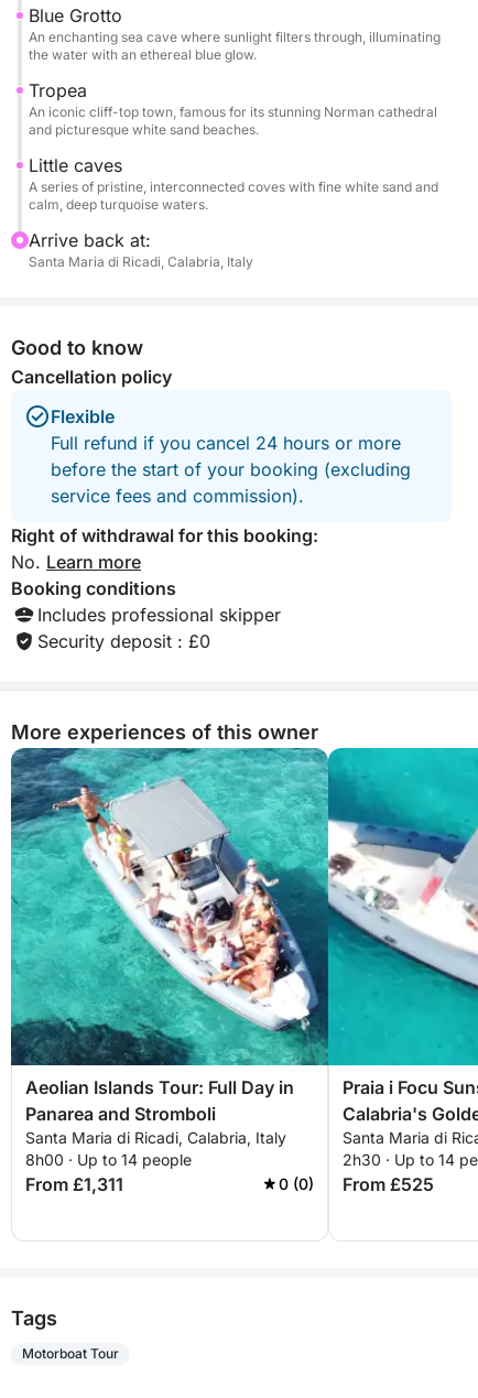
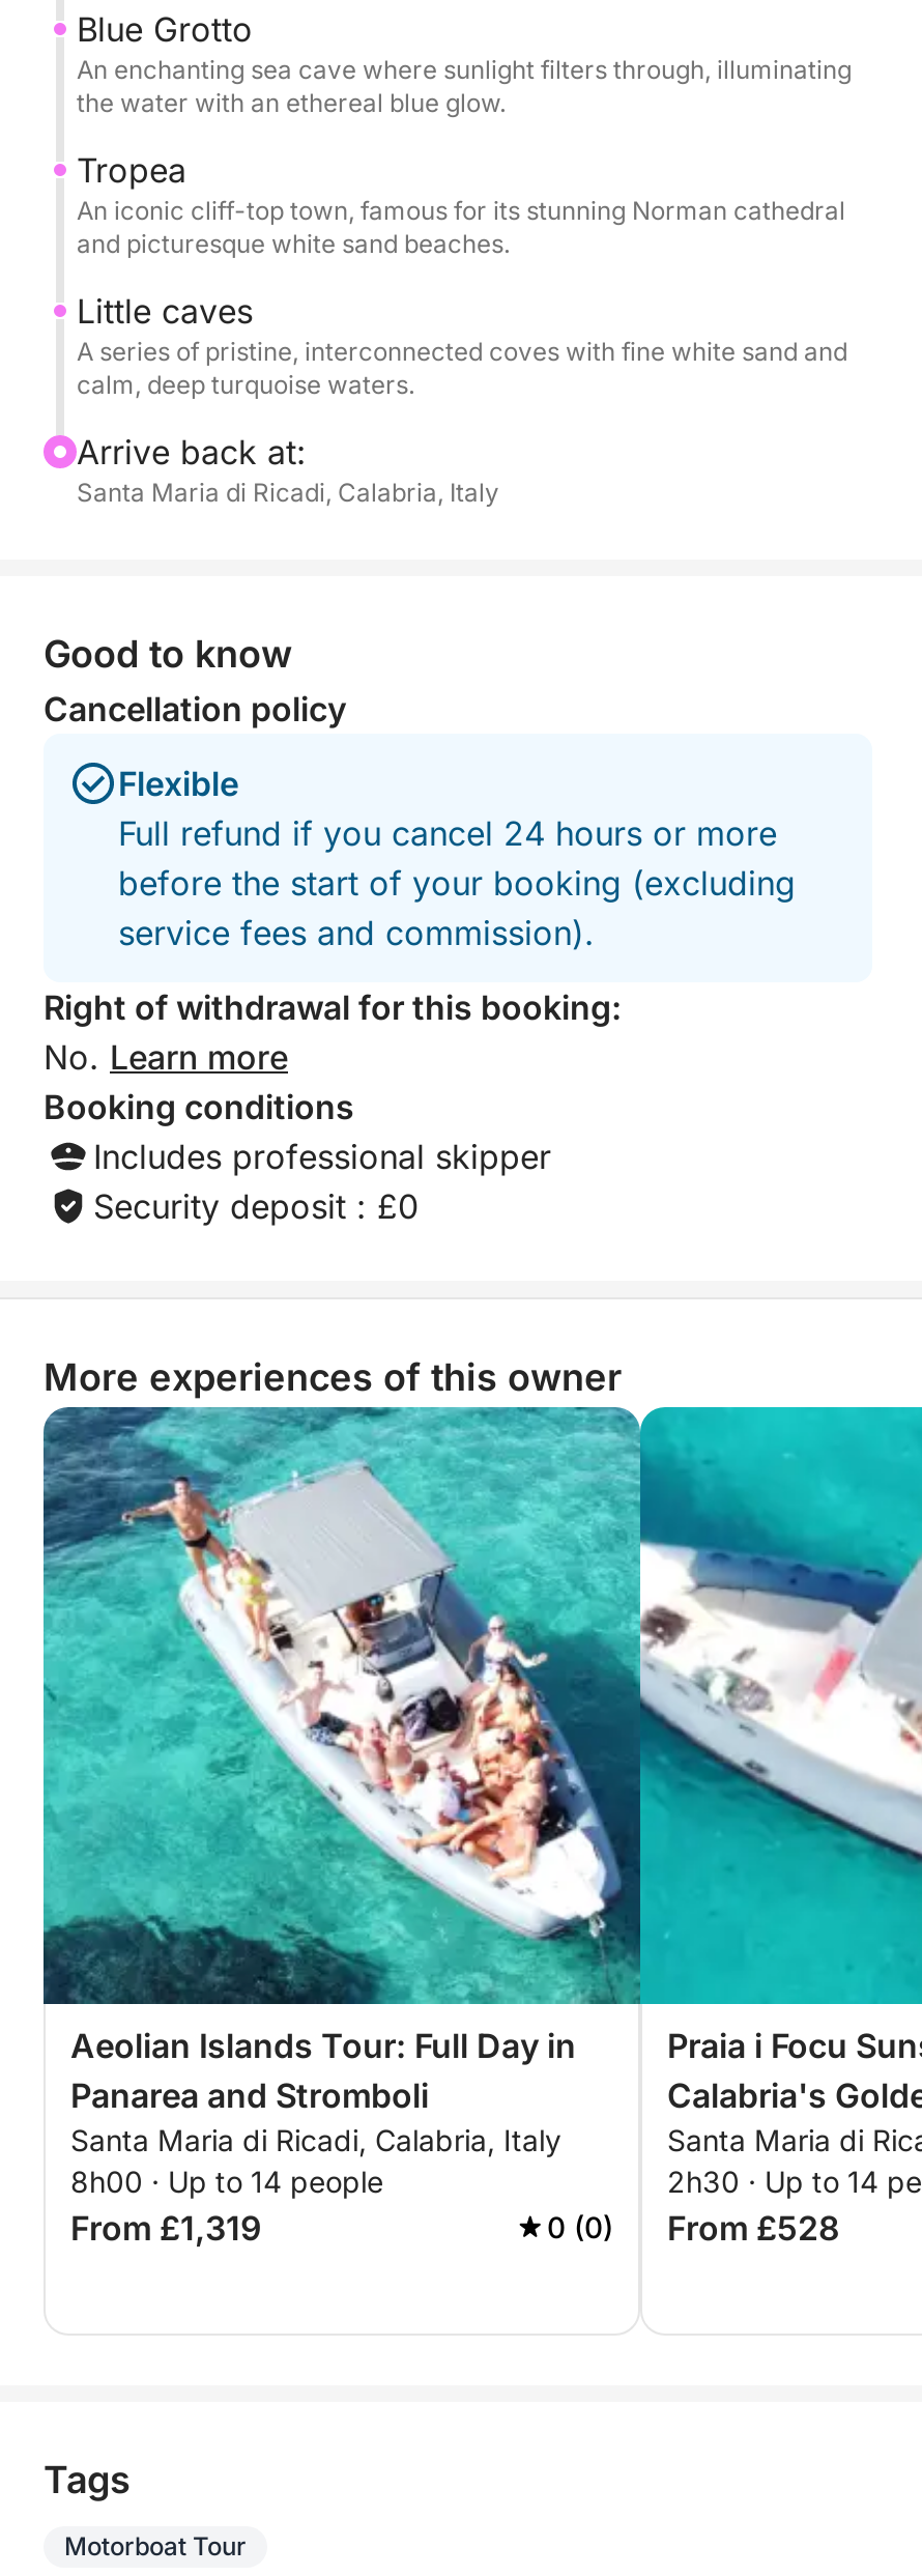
- From £1,311
+ From £1,319

- 0 (0) From £525
+ 0 (0) From £528
